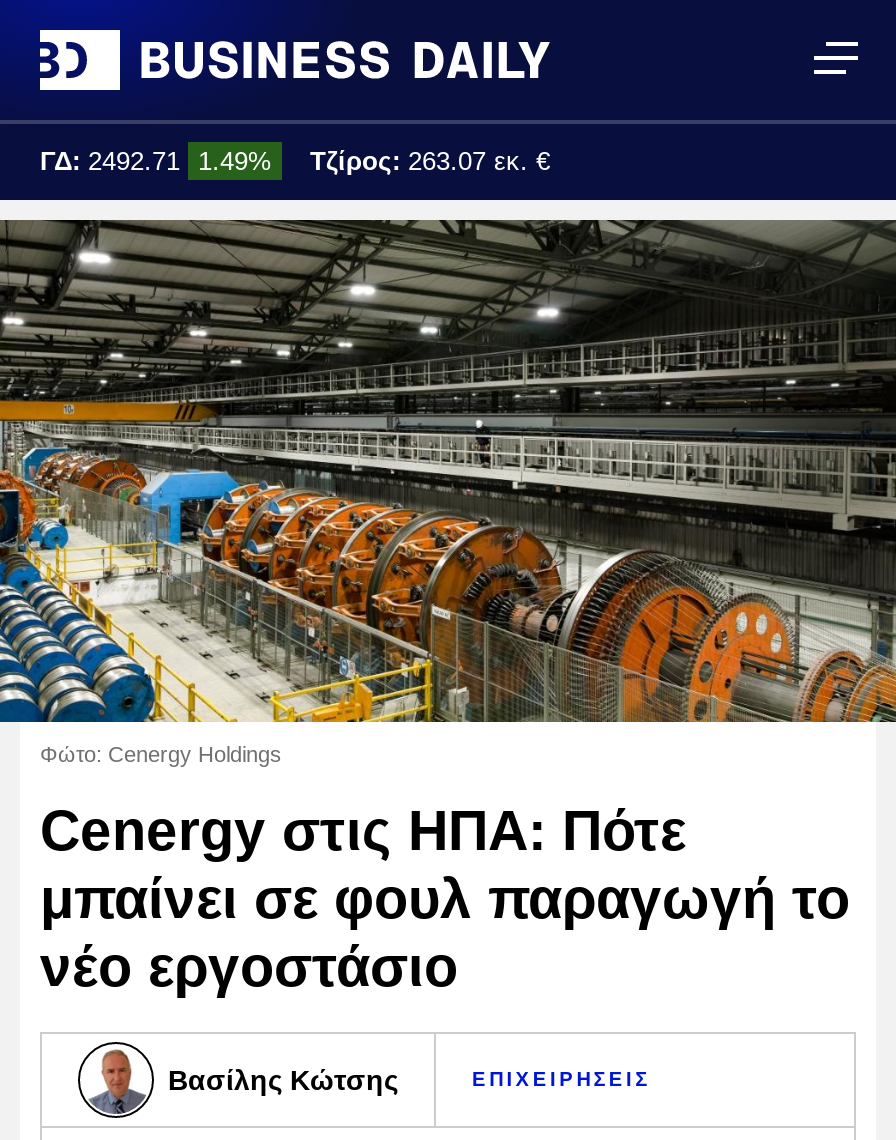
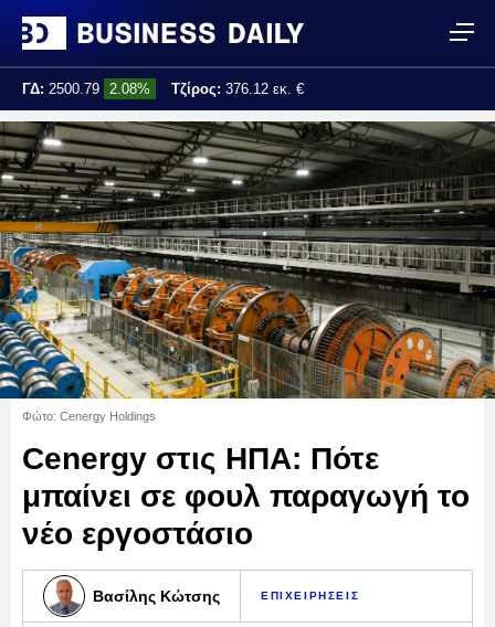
- ΓΔ: 2492.71 1.49%
+ ΓΔ: 2500.79 2.08%

- Τζίρος: 263.07 εκ. €
+ Τζίρος: 376.12 εκ. €
